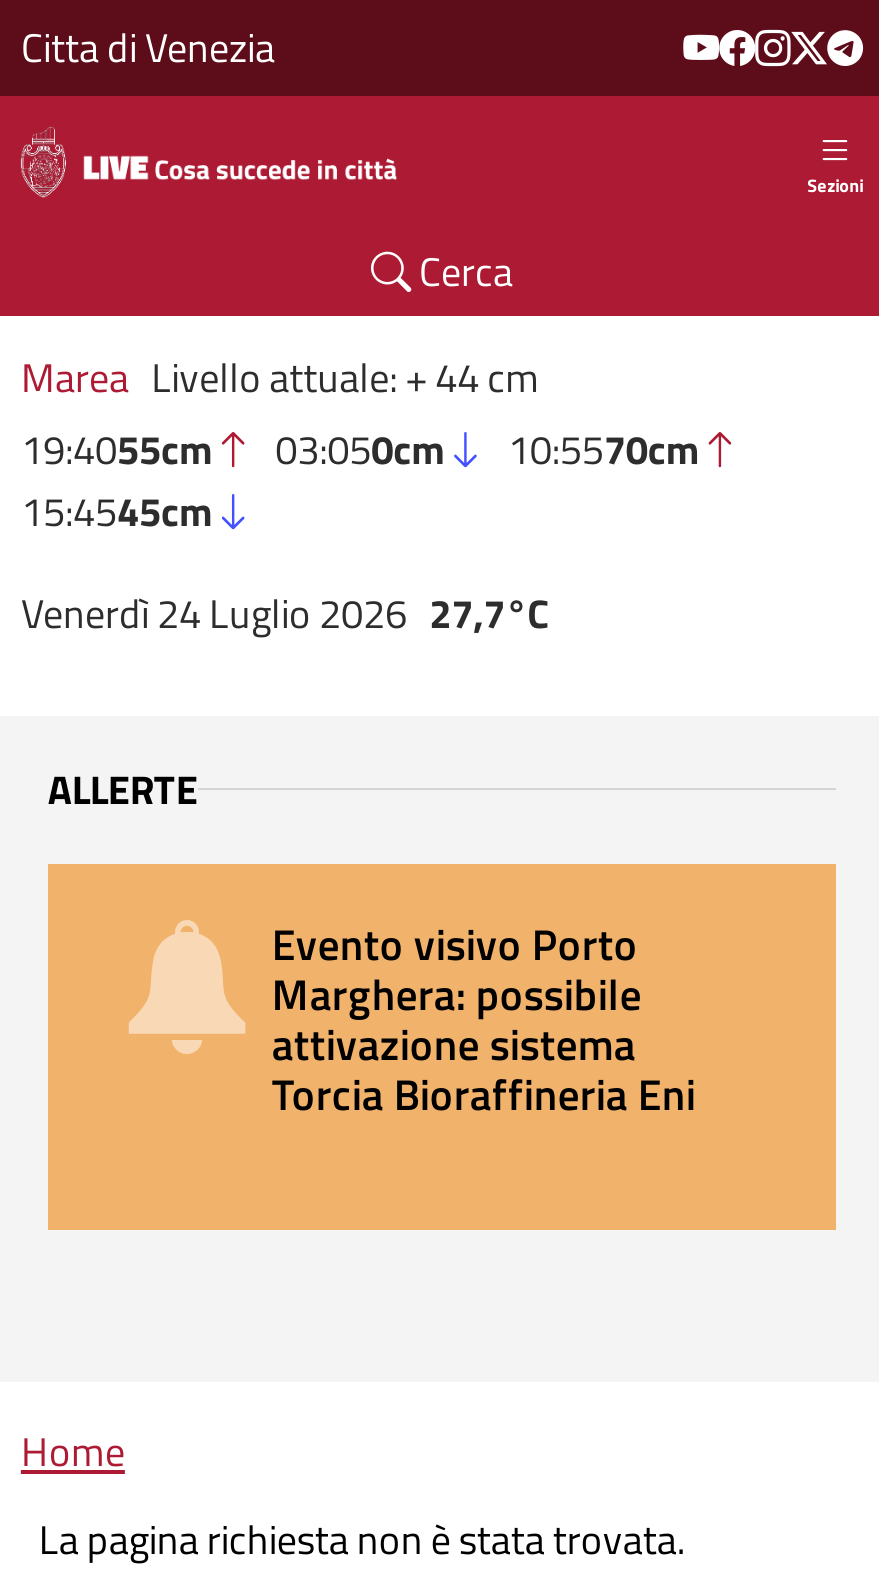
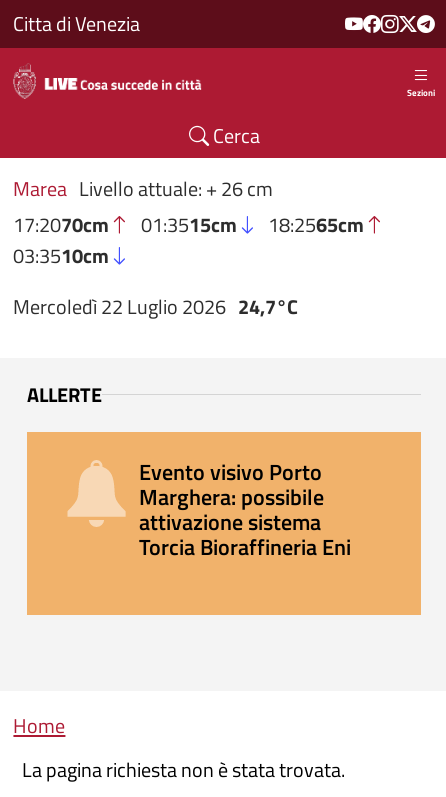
- Marea Livello attuale: + 44 cm
- 19:4055cm
- 03:050cm
- 10:5570cm
- 15:4545cm
+ Marea Livello attuale: + 26 cm
+ 17:2070cm
+ 01:3515cm
+ 18:2565cm
+ 03:3510cm

- Venerdì 24 Luglio 2026 27,7°C
+ Mercoledì 22 Luglio 2026 24,7°C
